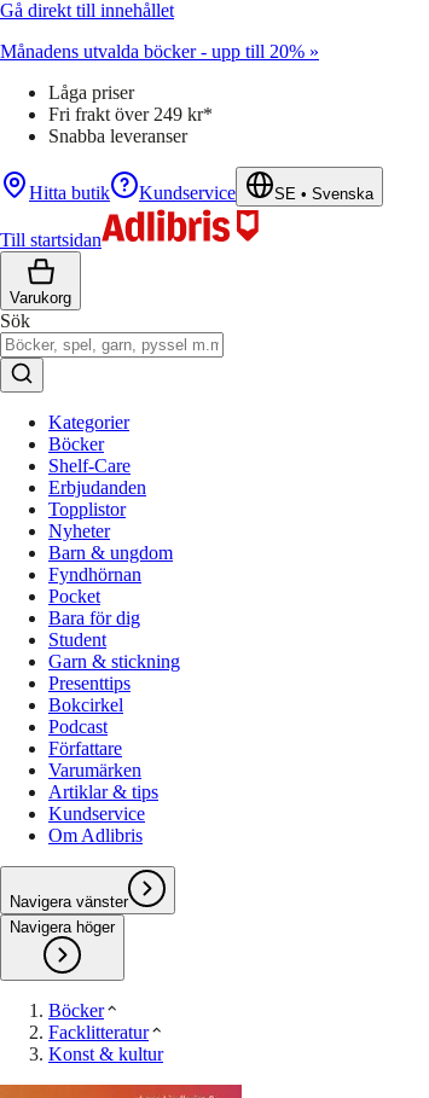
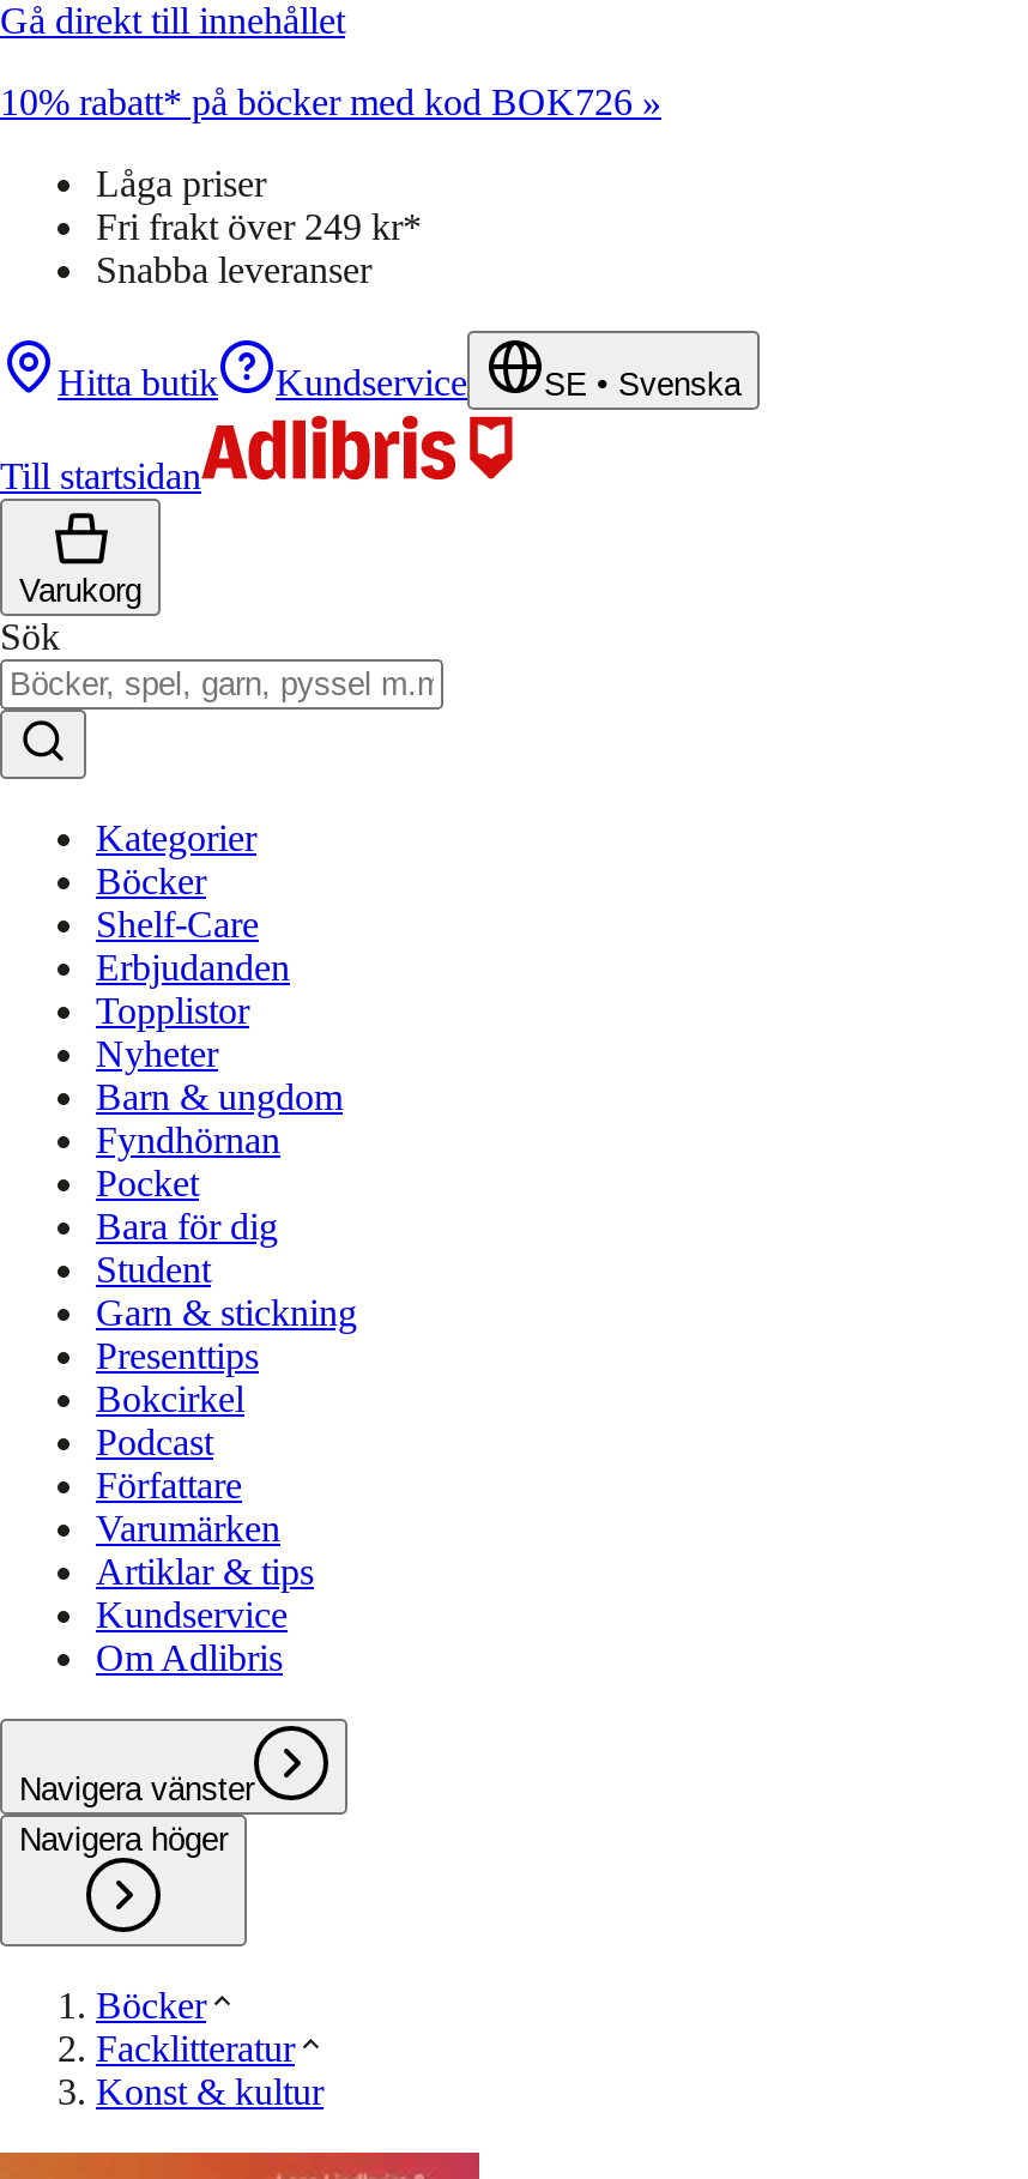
- Månadens utvalda böcker - upp till 20% »
+ 10% rabatt* på böcker med kod BOK726 »
